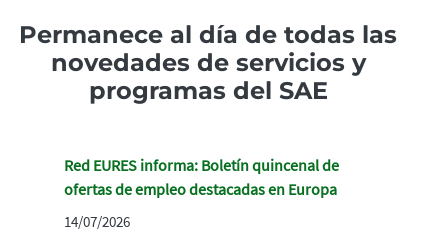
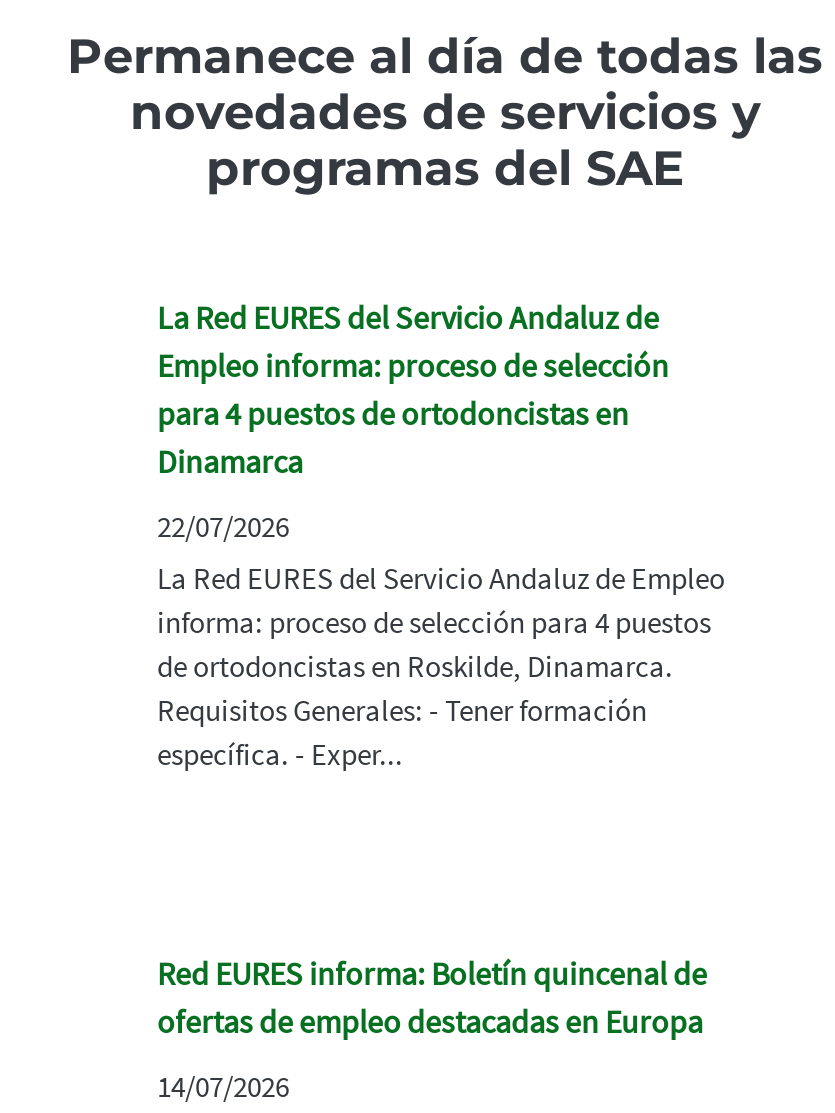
+ La Red EURES del Servicio Andaluz de
+ Empleo informa: proceso de selección
+ para 4 puestos de ortodoncistas en
+ Dinamarca
+ 22/07/2026
+ La Red EURES del Servicio Andaluz de Empleo
+ informa: proceso de selección para 4 puestos
+ de ortodoncistas en Roskilde, Dinamarca.
+ Requisitos Generales: - Tener formación
+ específica. - Exper...
